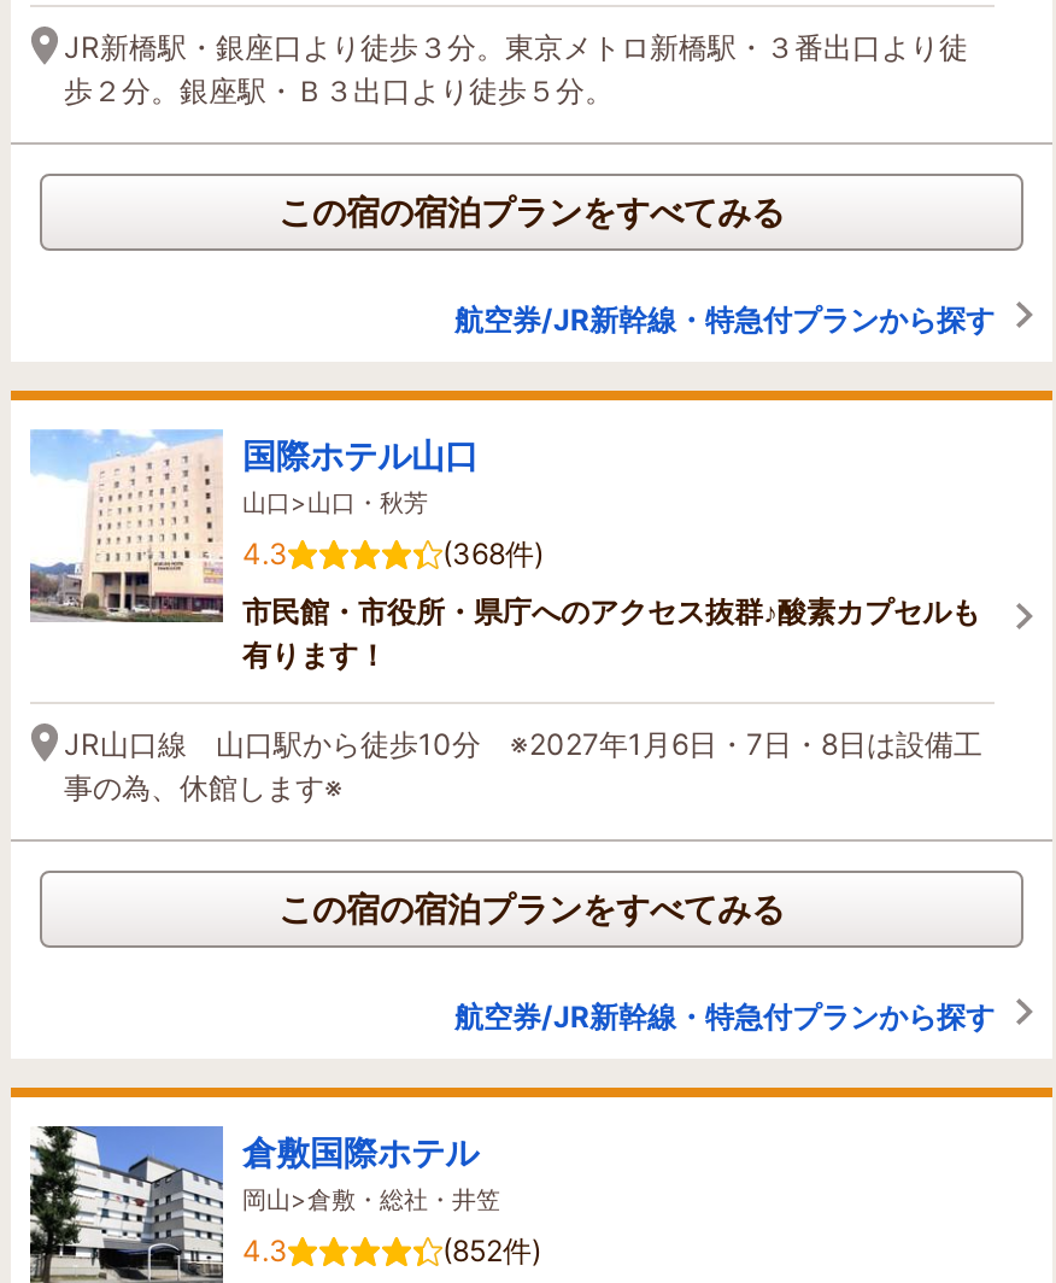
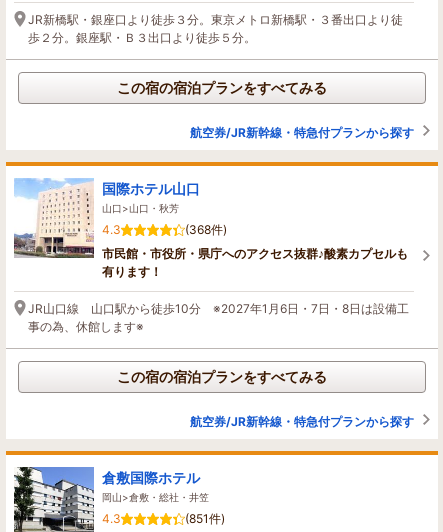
- (852件)
+ (851件)
